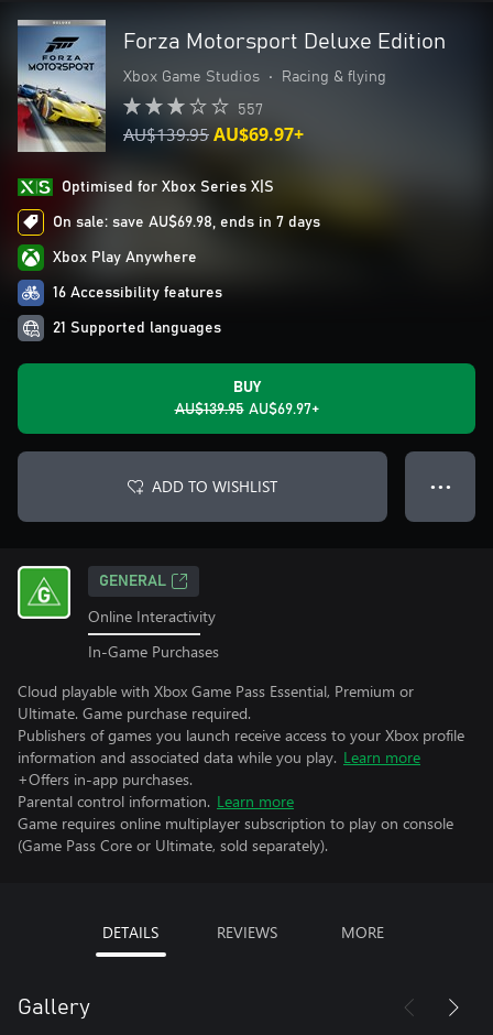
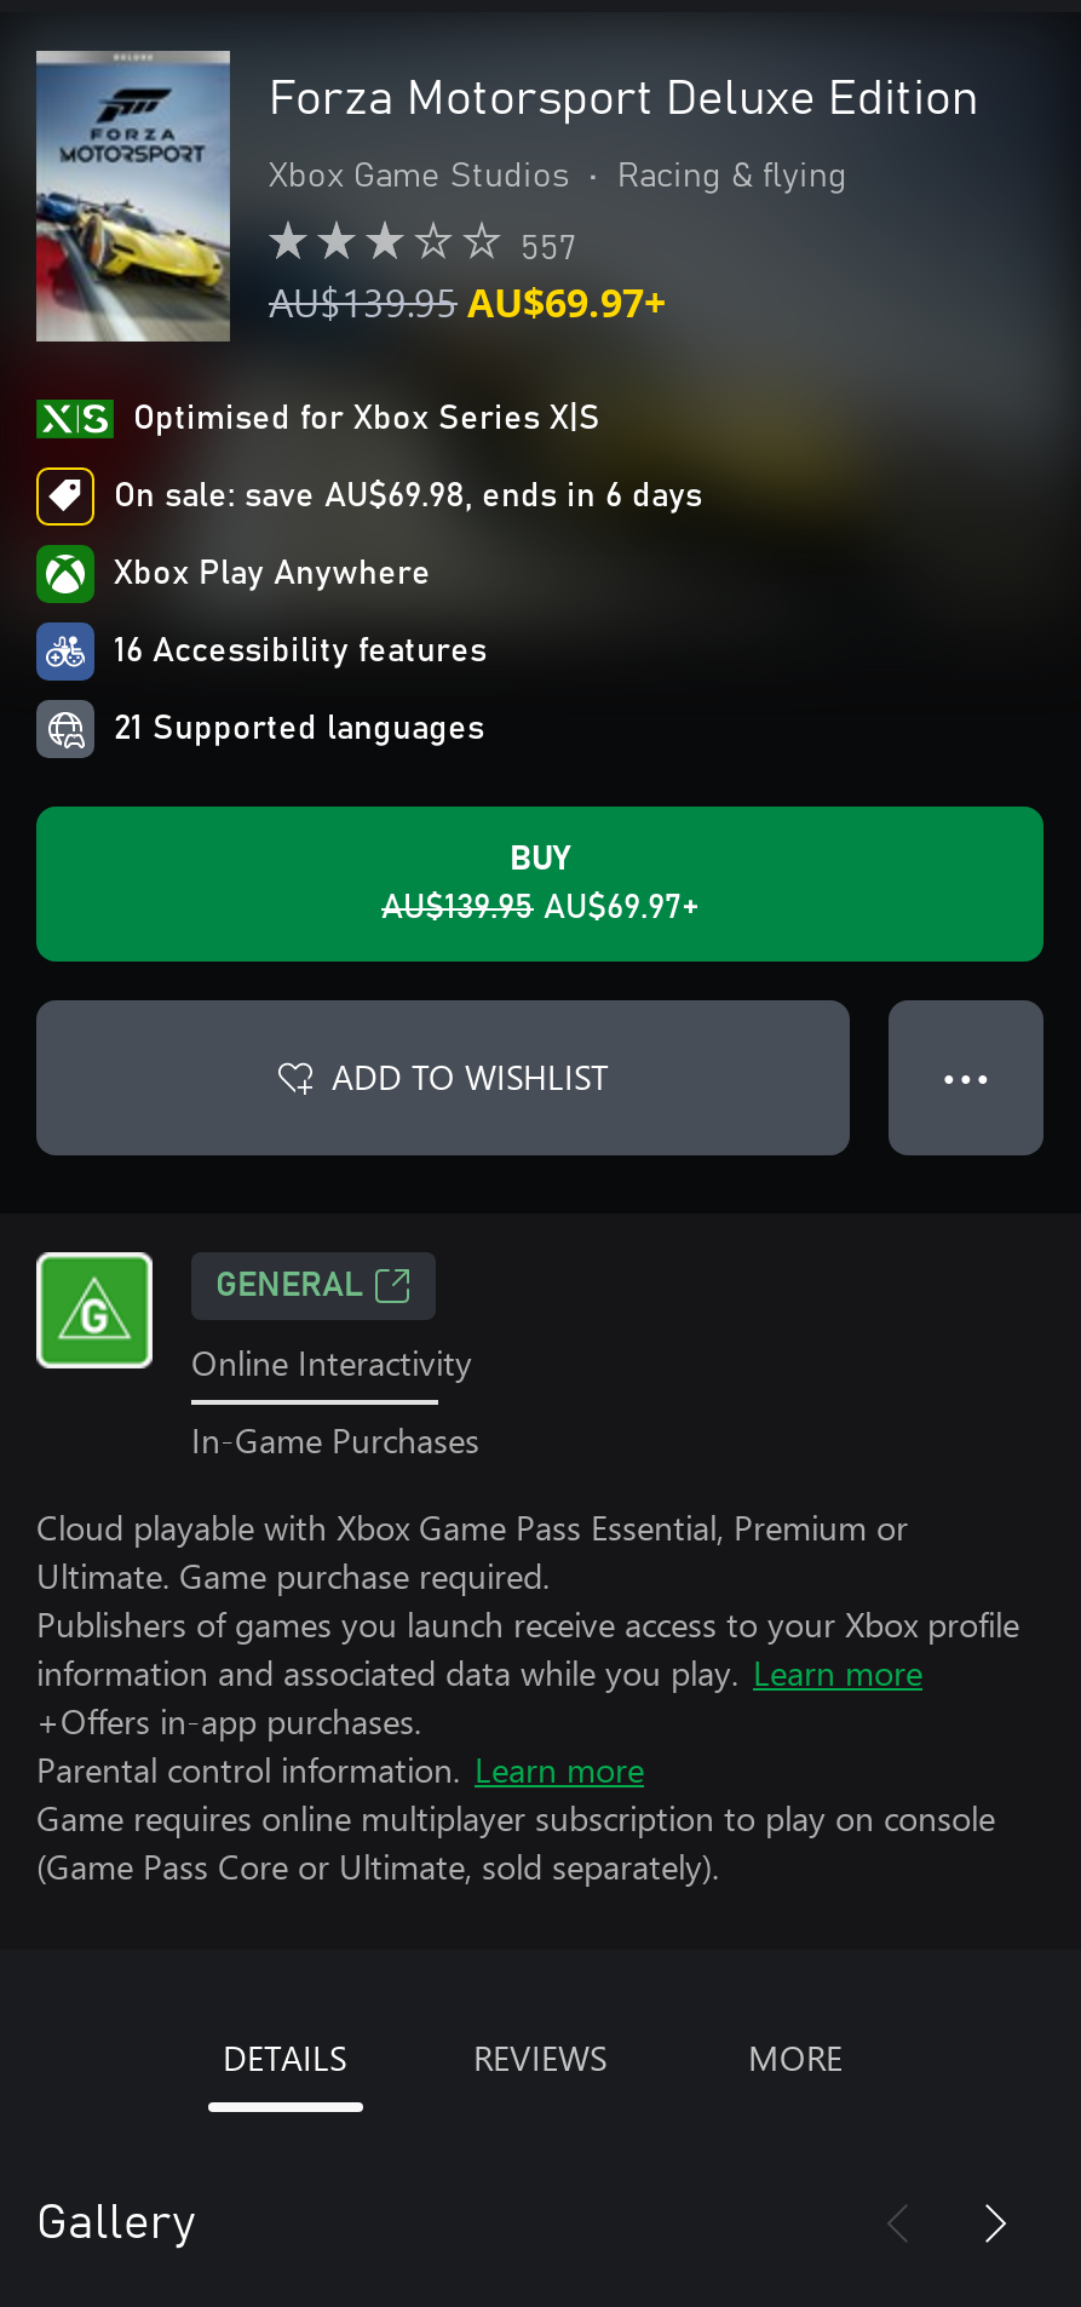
- On sale: save AU$69.98, ends in 7 days
+ On sale: save AU$69.98, ends in 6 days
